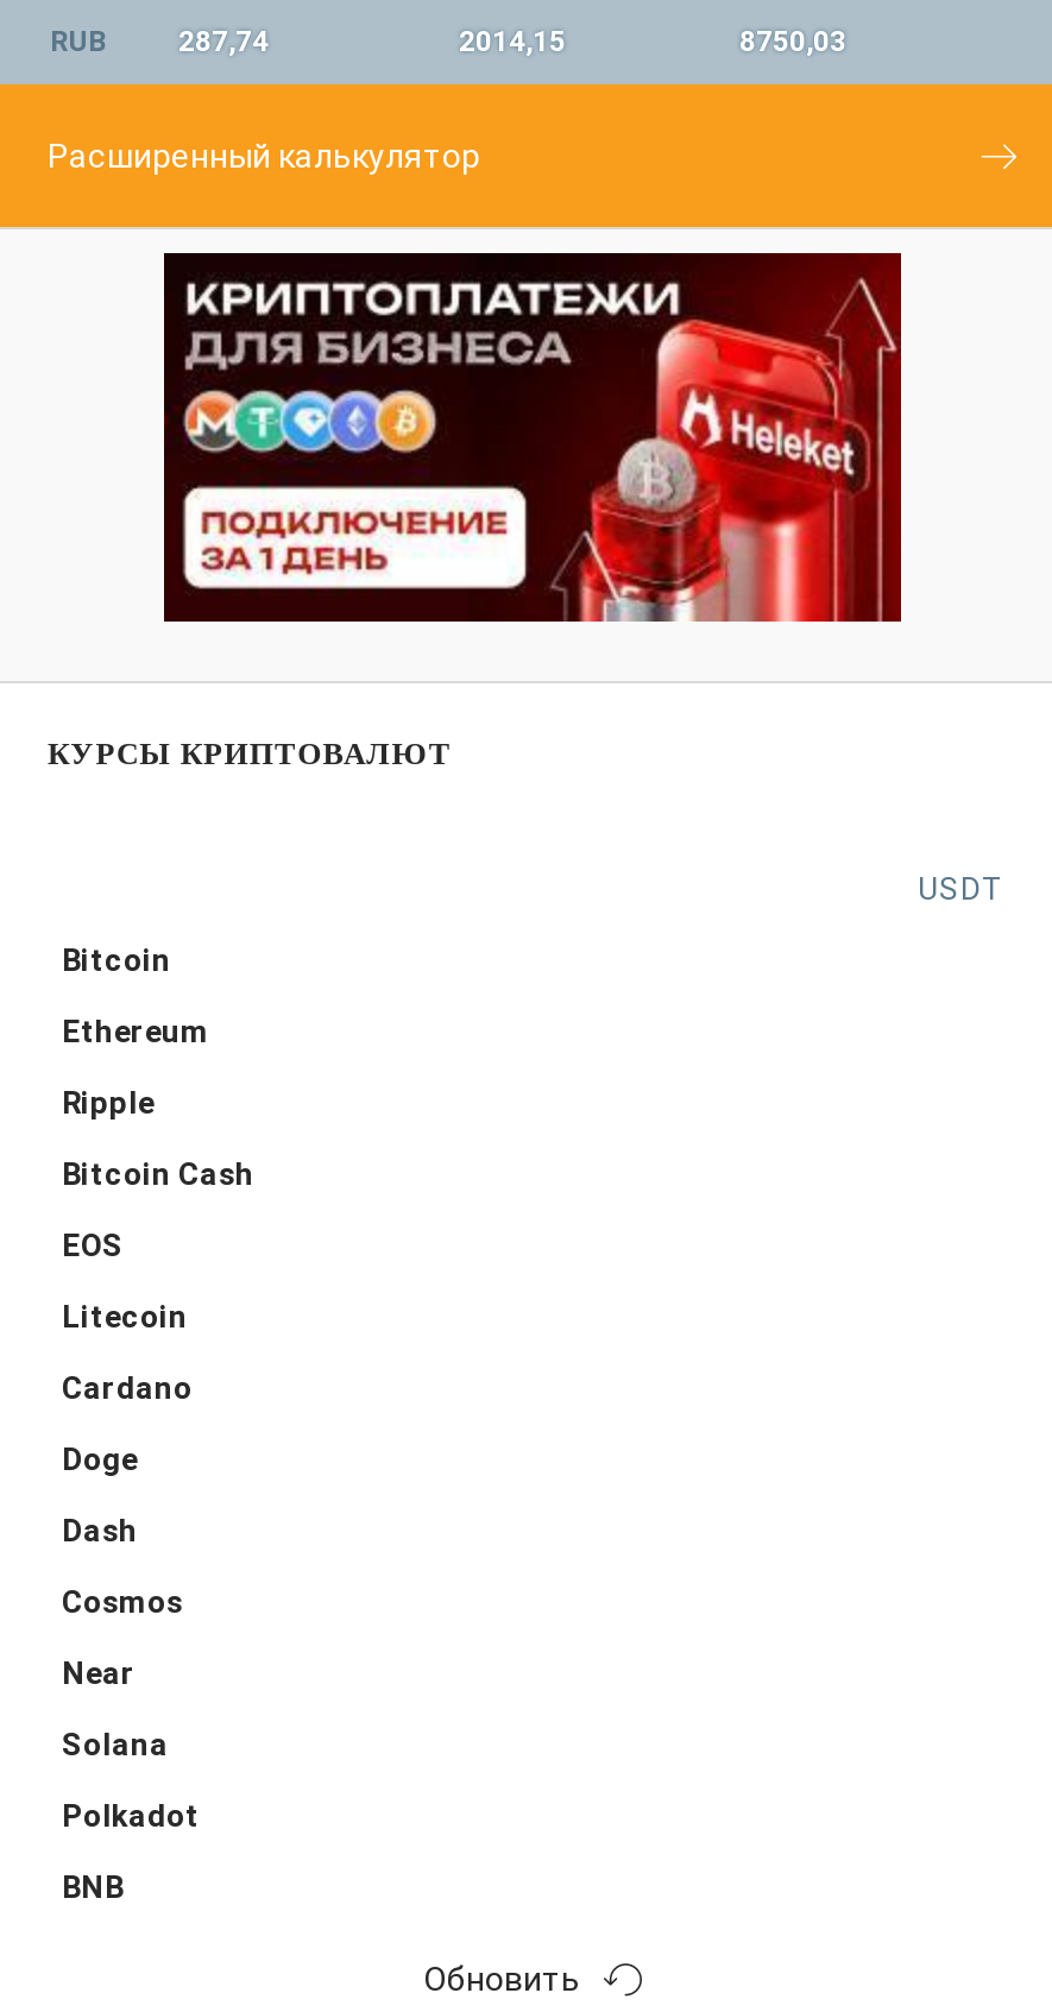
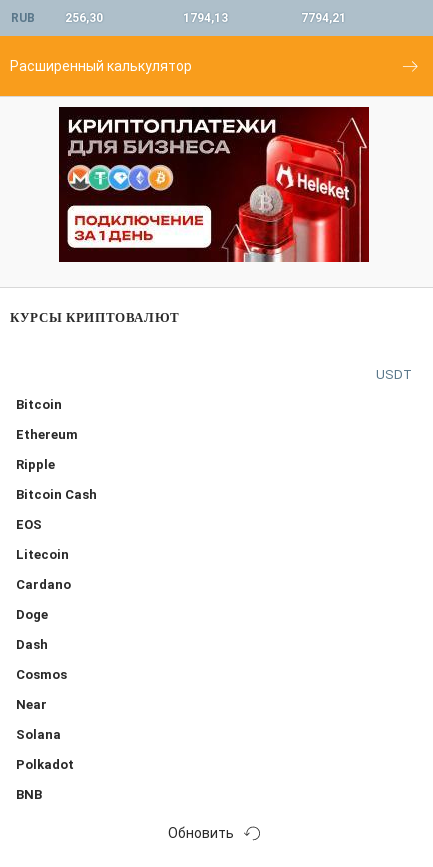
- 287,74
+ 256,30

- 2014,15
+ 1794,13

- 8750,03
+ 7794,21
